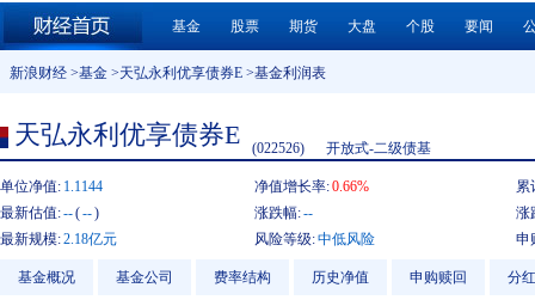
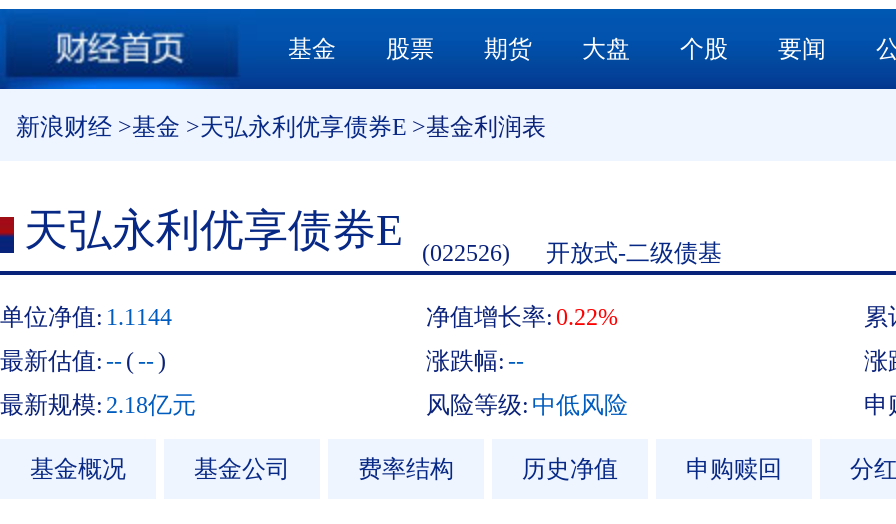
- 净值增长率: 0.66%
+ 净值增长率: 0.22%
